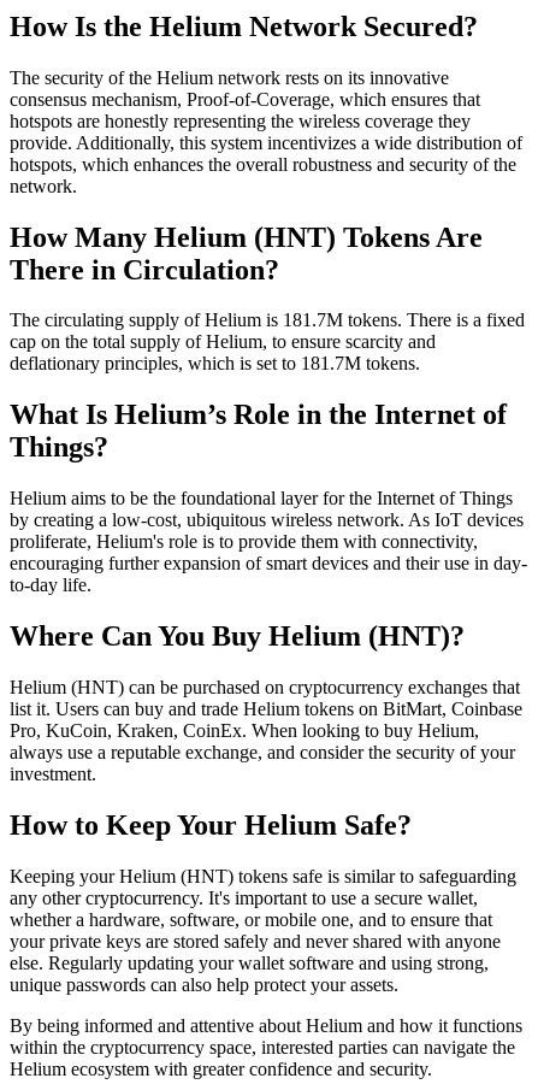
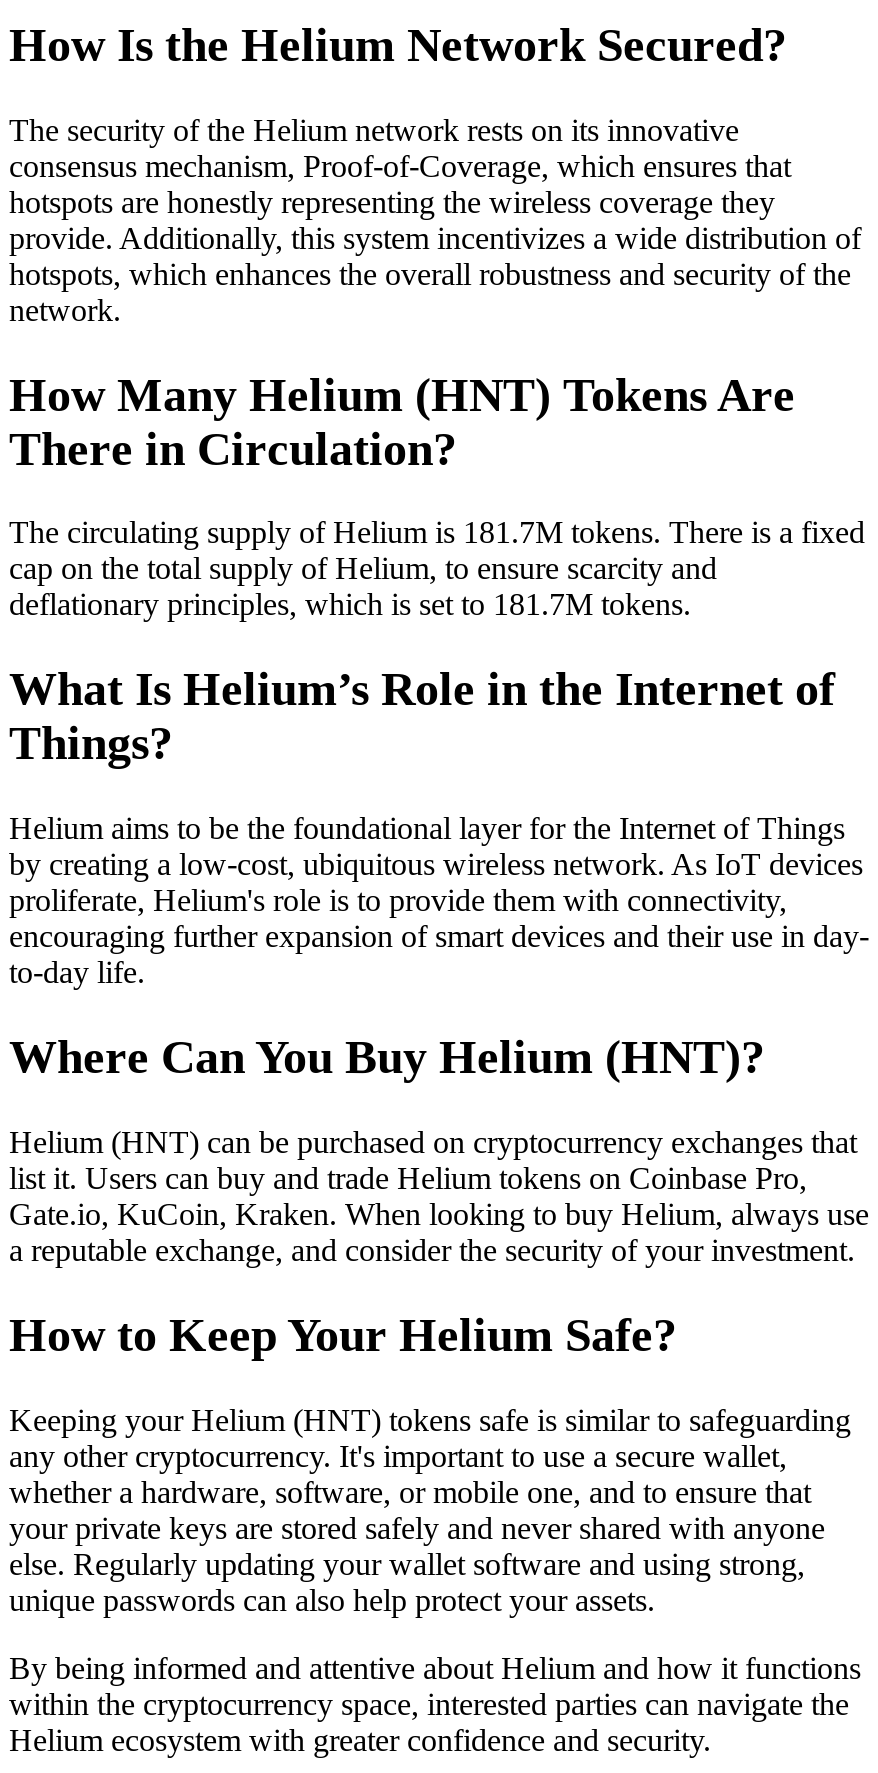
- list it. Users can buy and trade Helium tokens on BitMart, Coinbase
- Pro, KuCoin, Kraken, CoinEx. When looking to buy Helium,
- always use a reputable exchange, and consider the security of your
- investment.
+ list it. Users can buy and trade Helium tokens on Coinbase Pro,
+ Gate.io, KuCoin, Kraken. When looking to buy Helium, always use
+ a reputable exchange, and consider the security of your investment.
